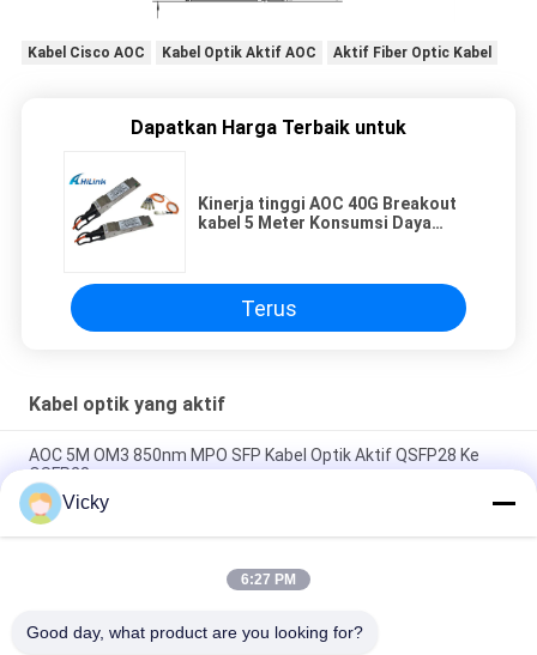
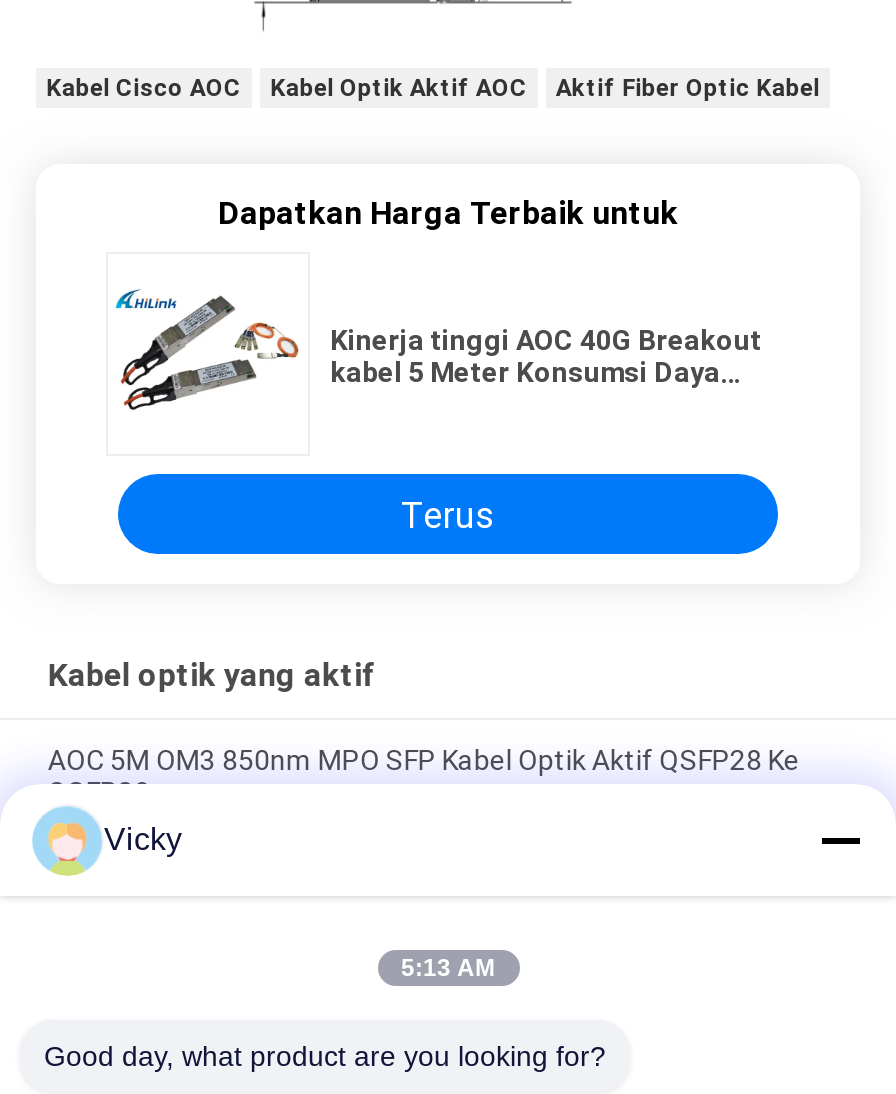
- 6:27 PM
+ 5:13 AM
